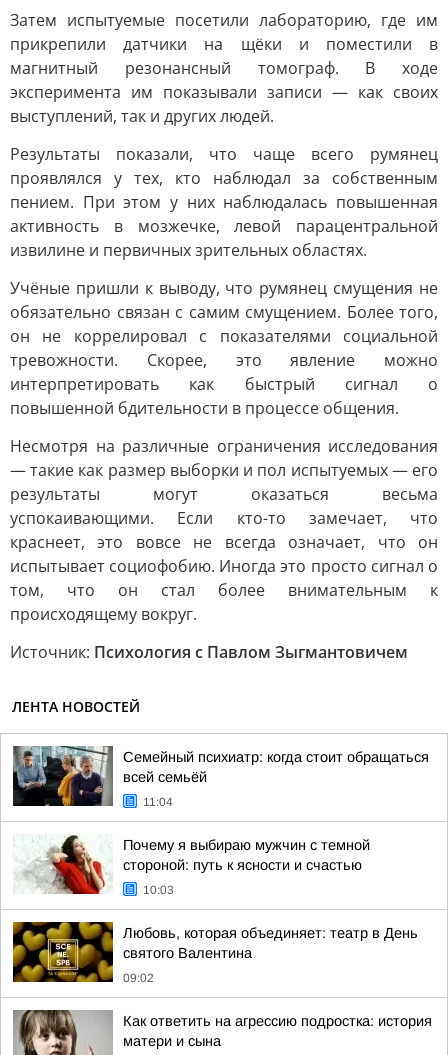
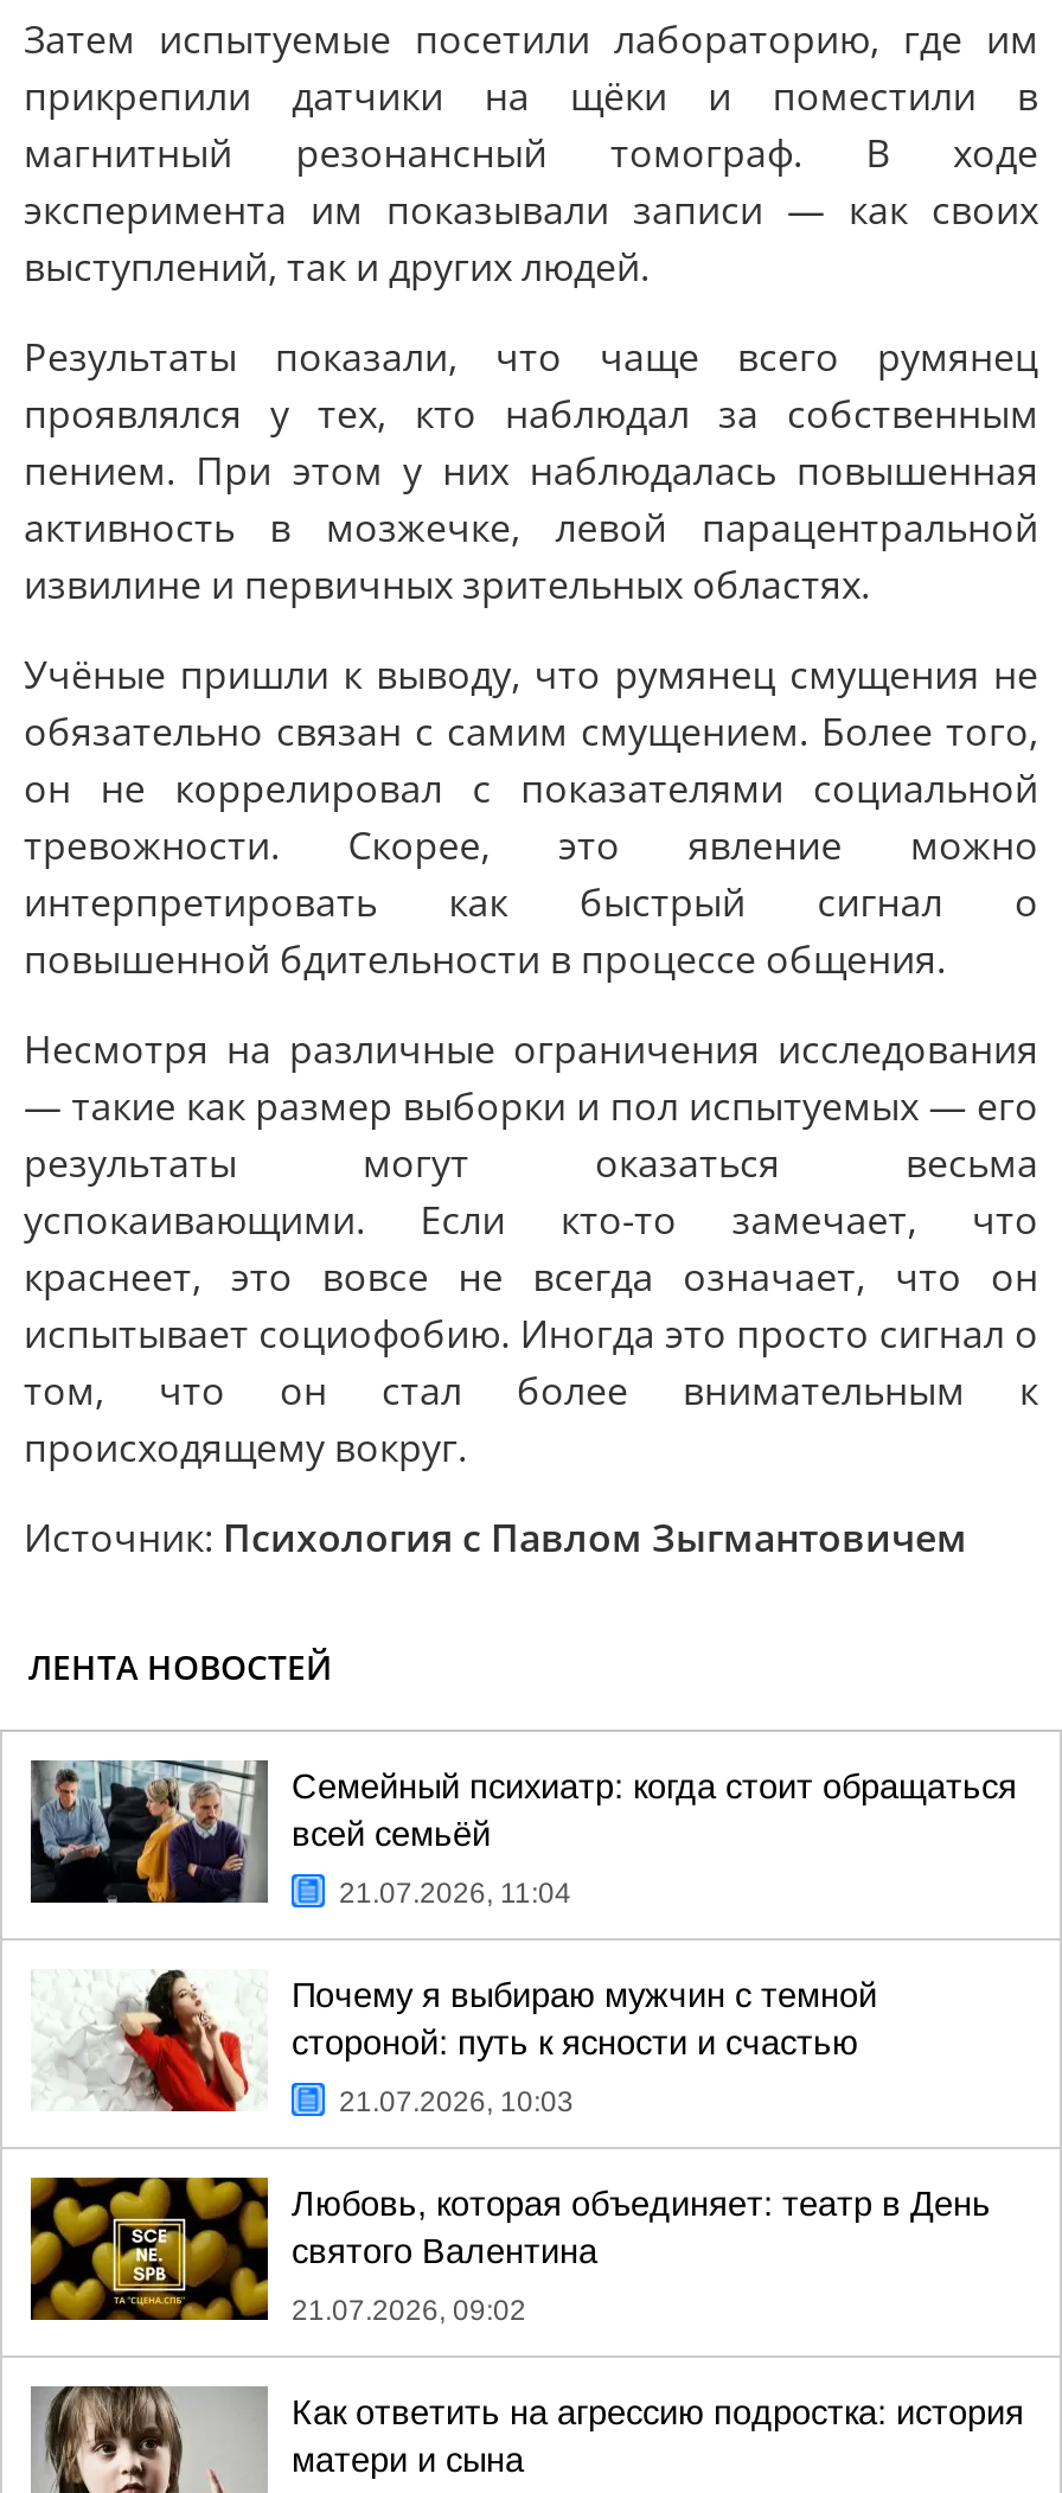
- 11:04
+ 21.07.2026, 11:04

- 10:03
+ 21.07.2026, 10:03

- 09:02
+ 21.07.2026, 09:02
